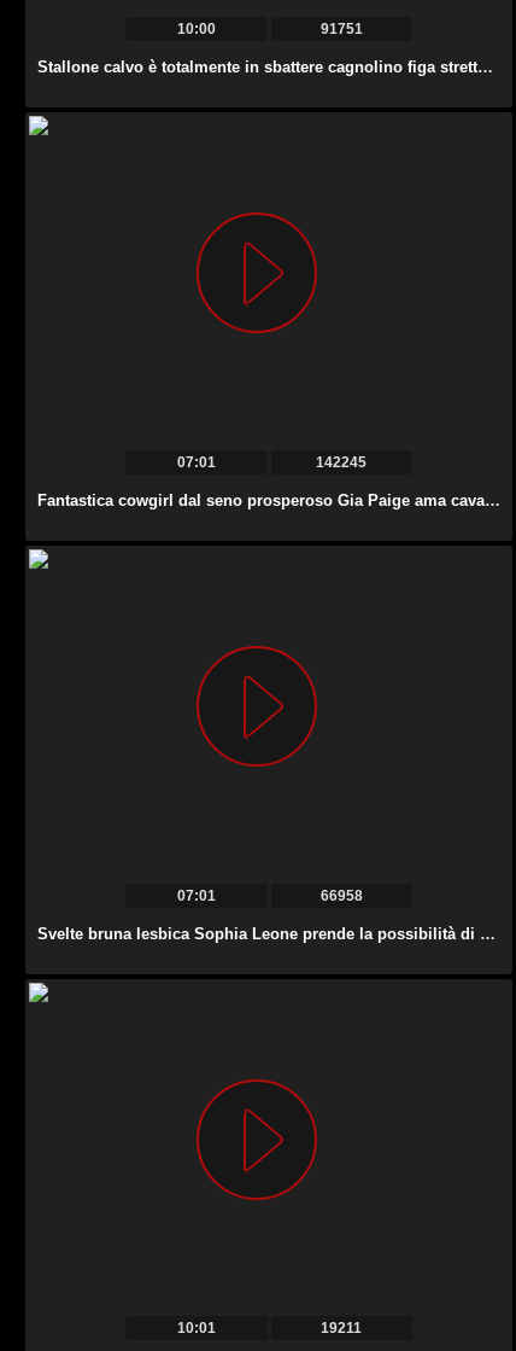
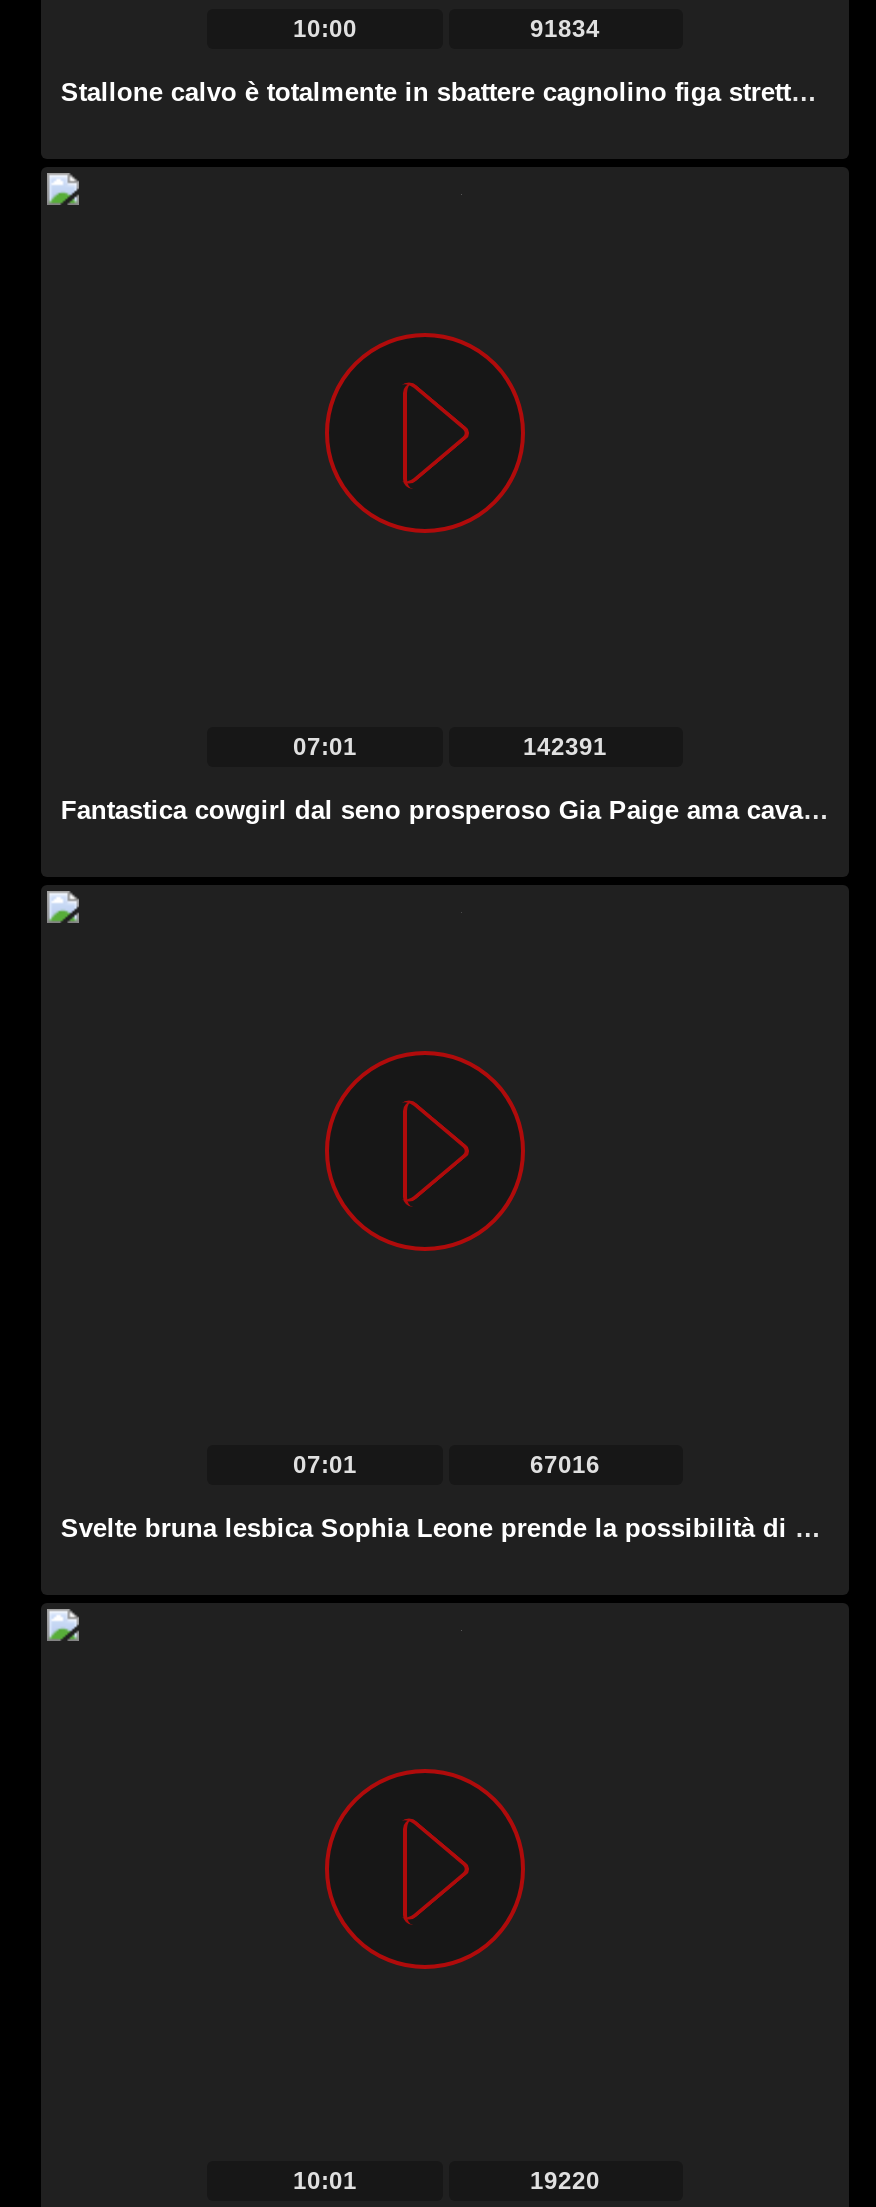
- 91751
+ 91834

- 142245
+ 142391

- 66958
+ 67016

- 19211
+ 19220
